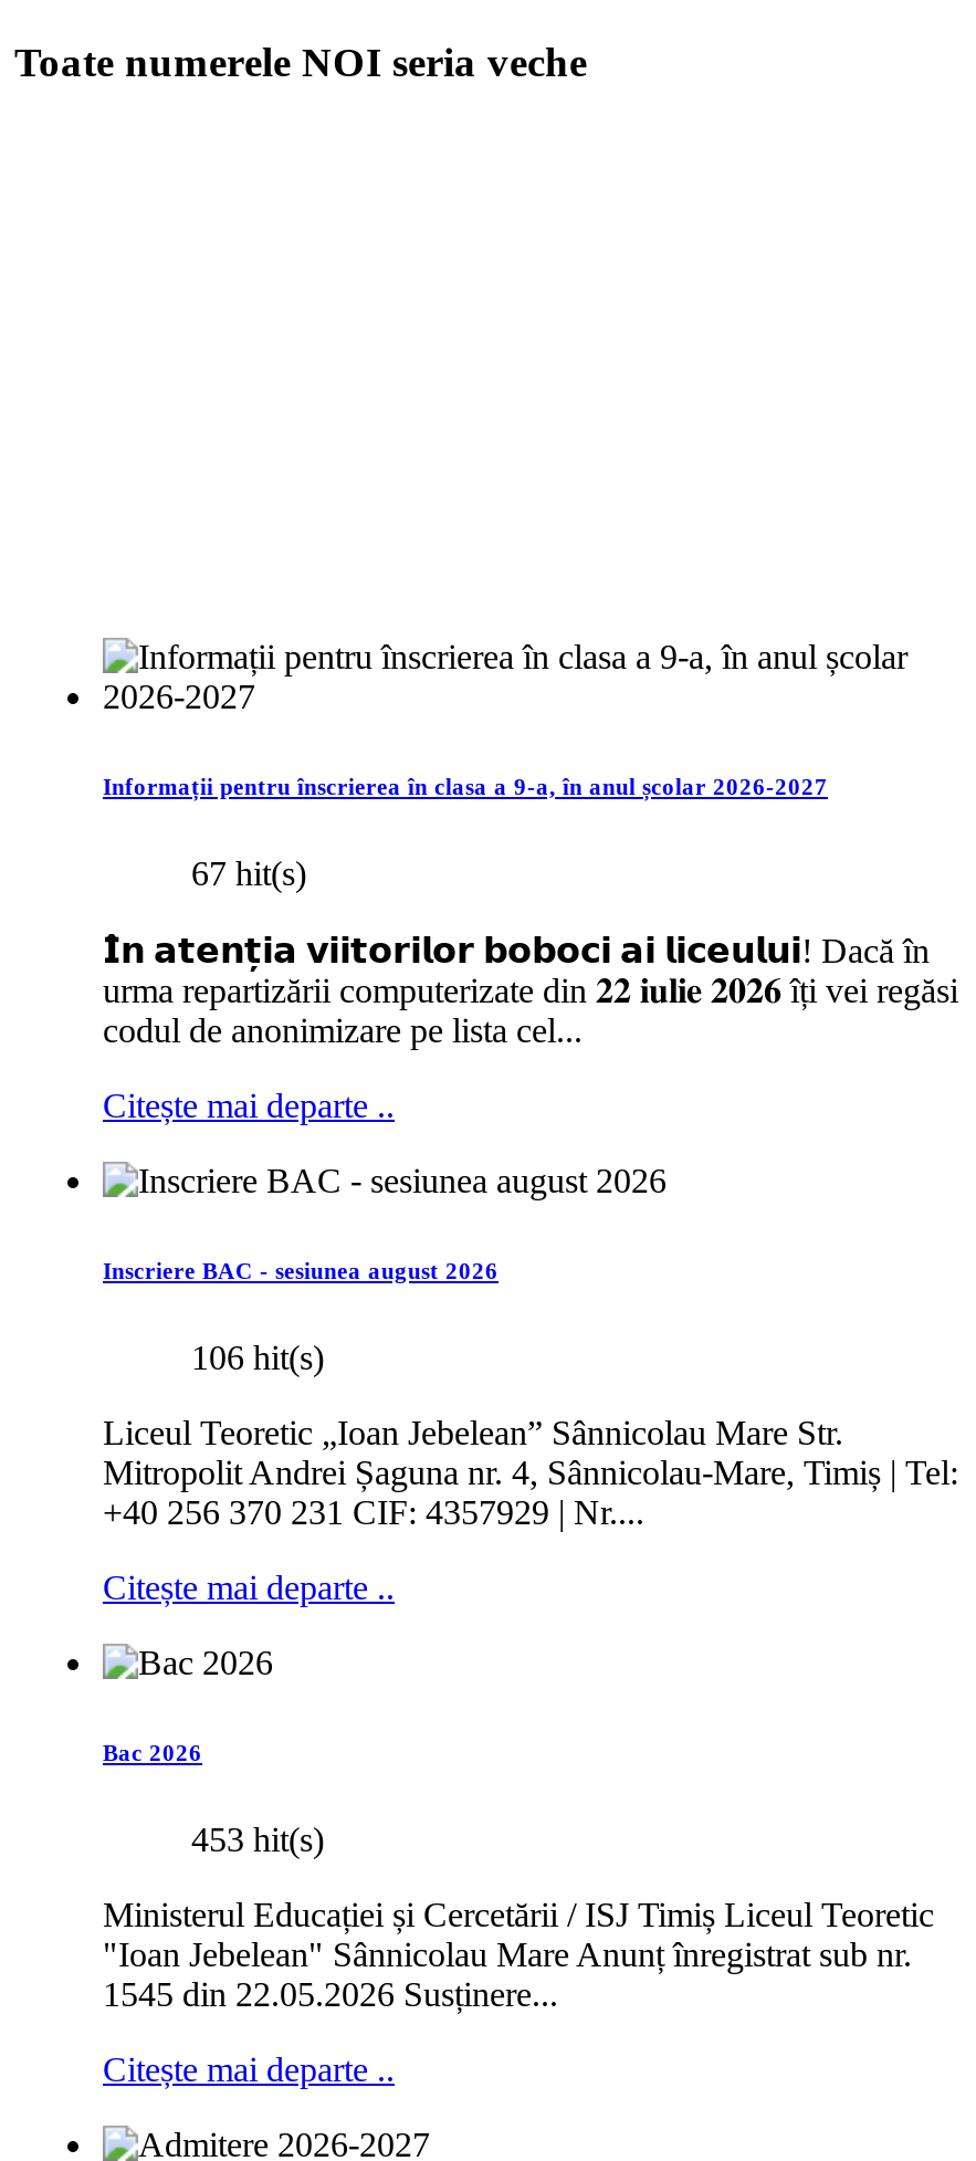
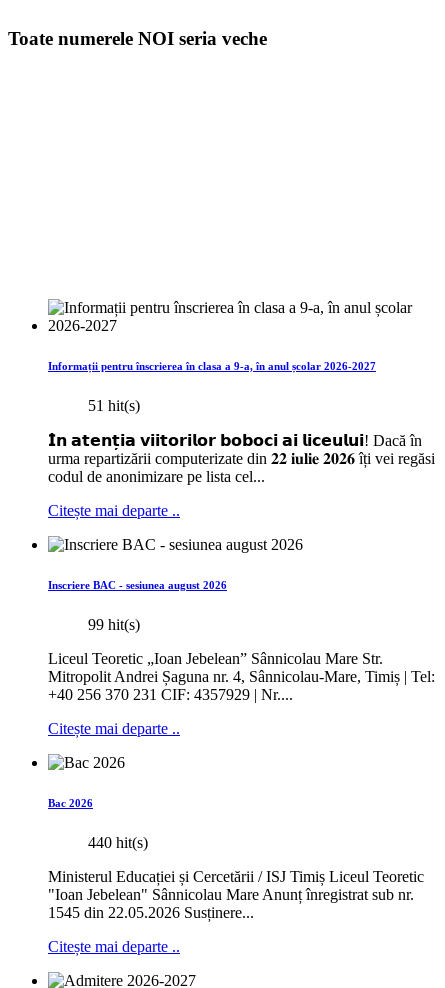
- 67 hit(s)
+ 51 hit(s)

- 106 hit(s)
+ 99 hit(s)

- 453 hit(s)
+ 440 hit(s)
